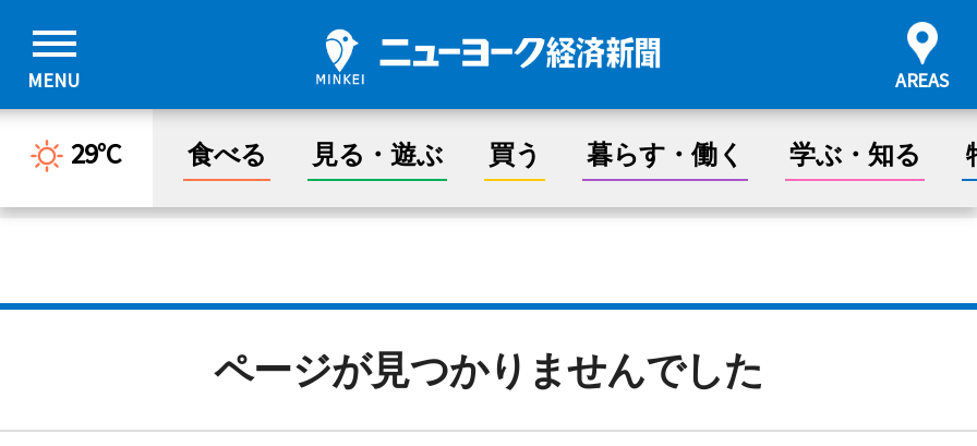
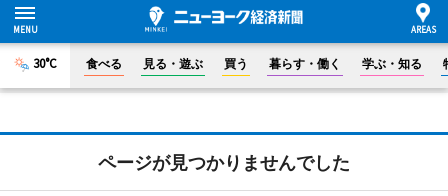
- 29°C
+ 30°C
